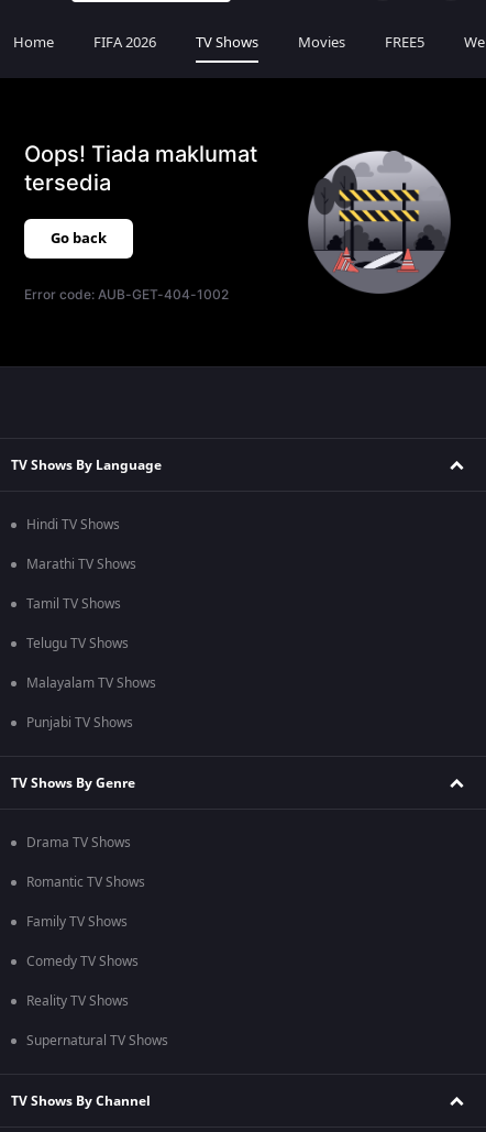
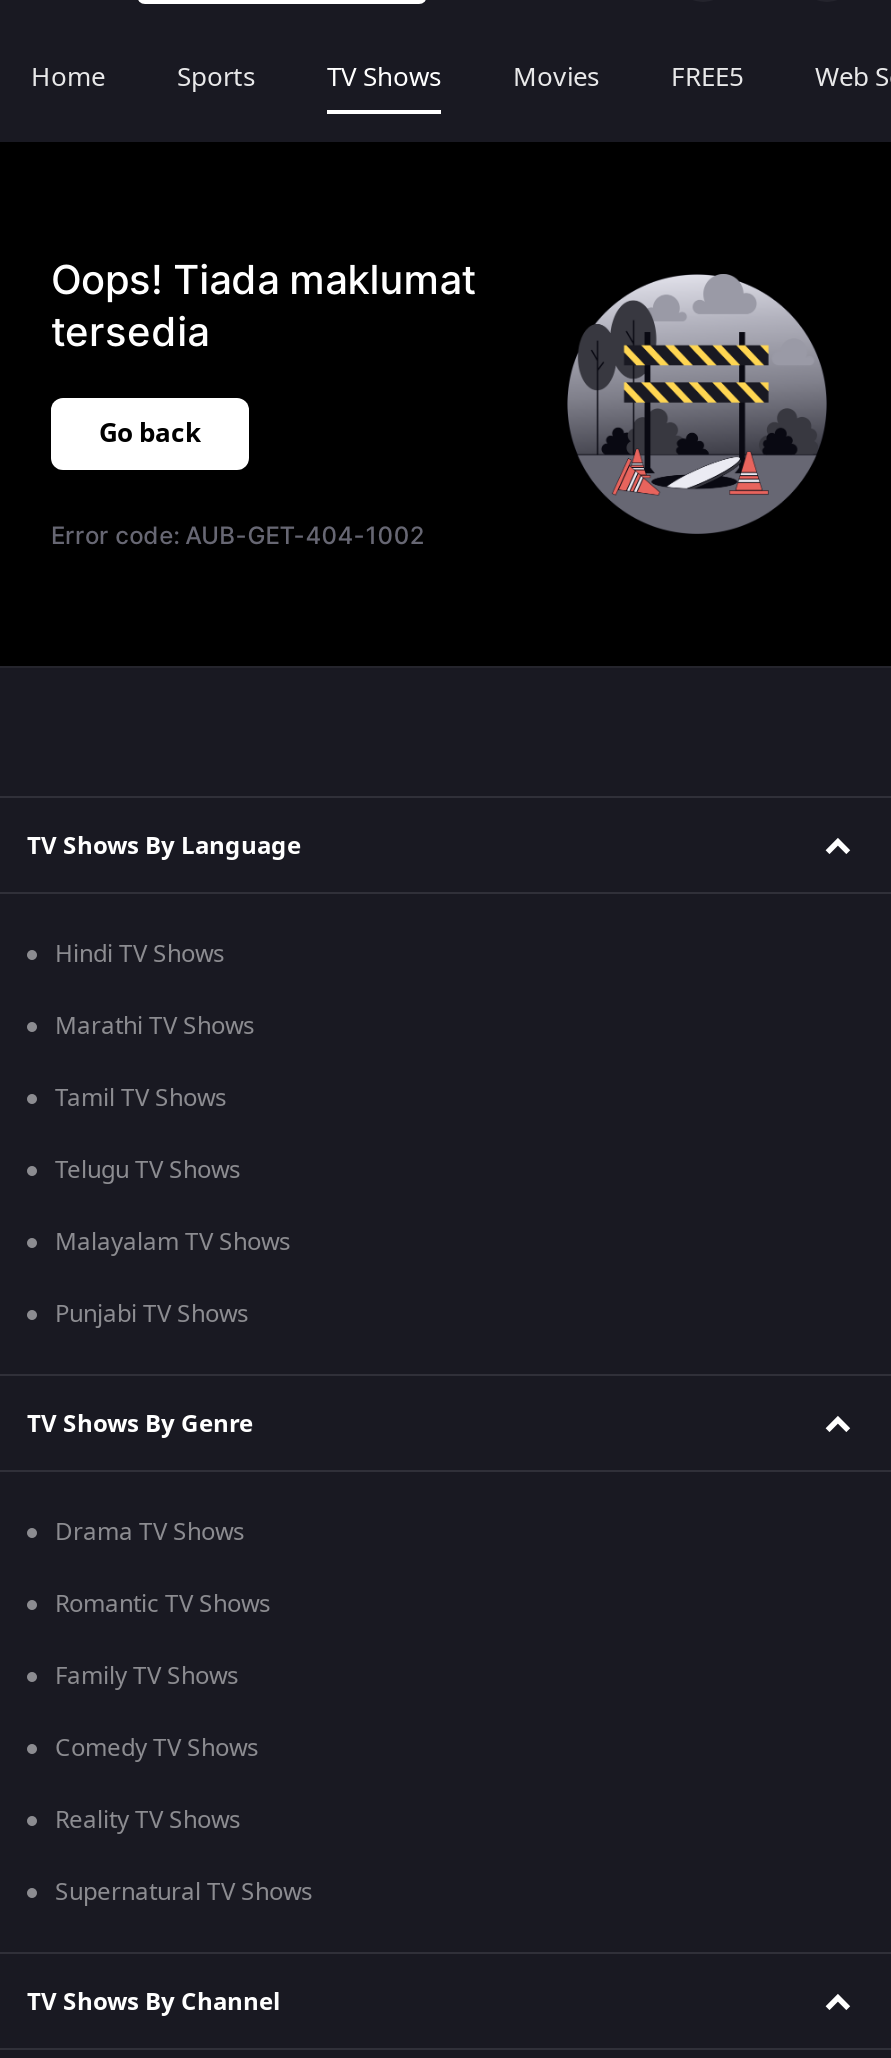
- FIFA 2026
+ Sports
